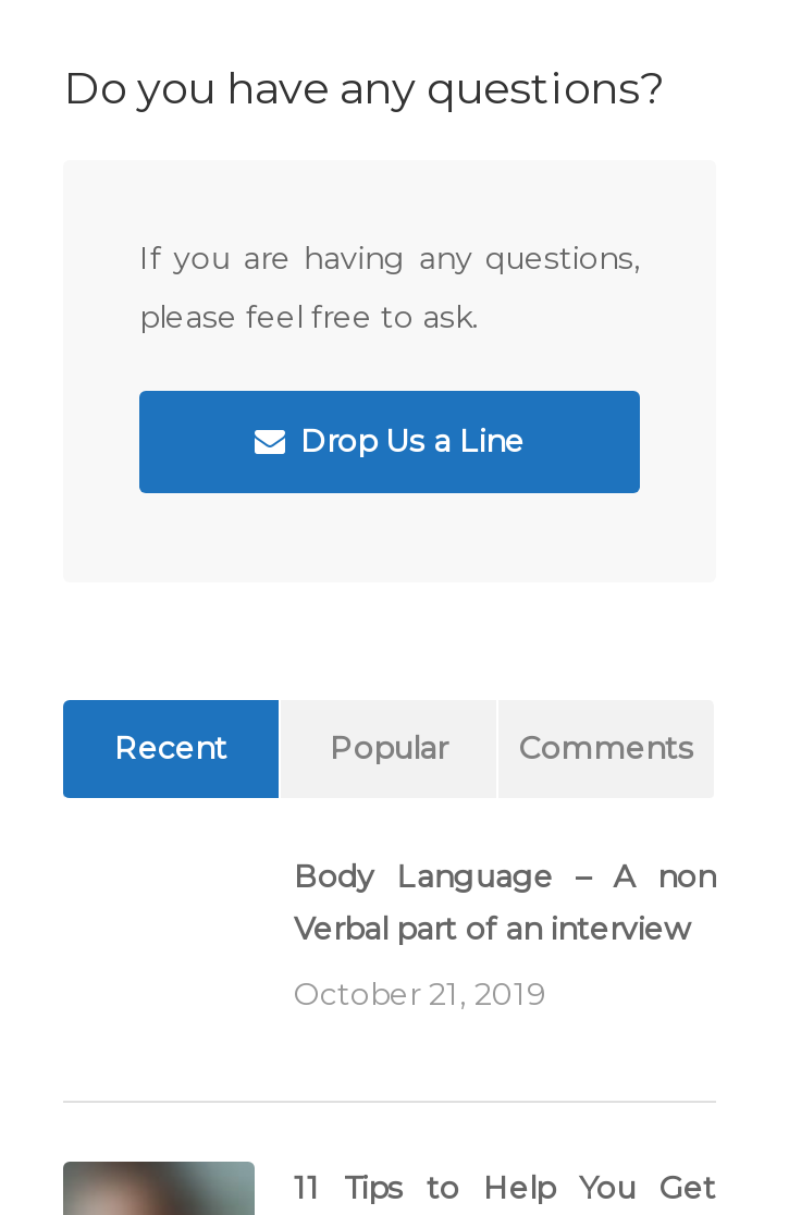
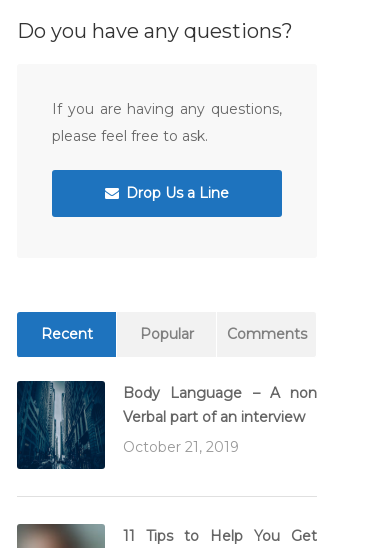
+ [image]
